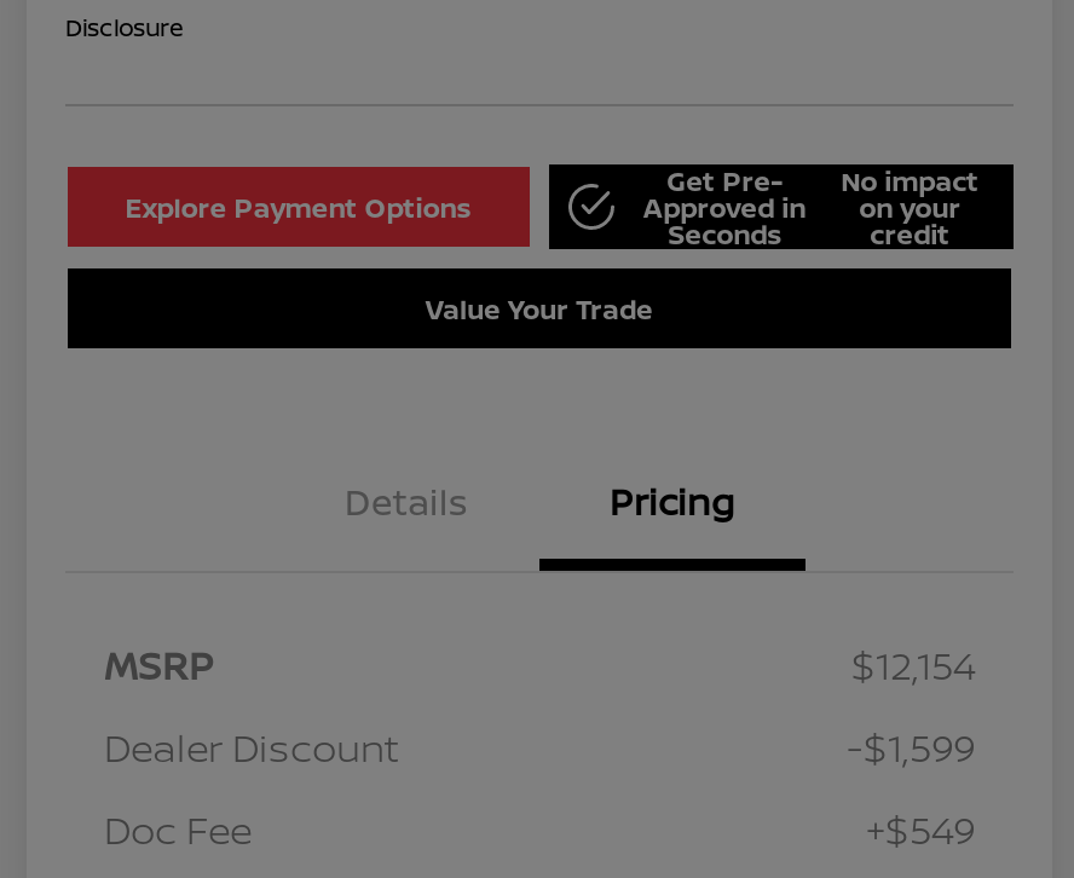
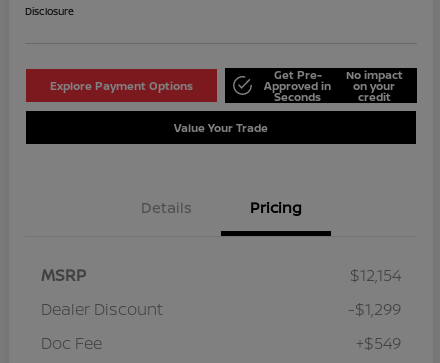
- -$1,599
+ -$1,299
